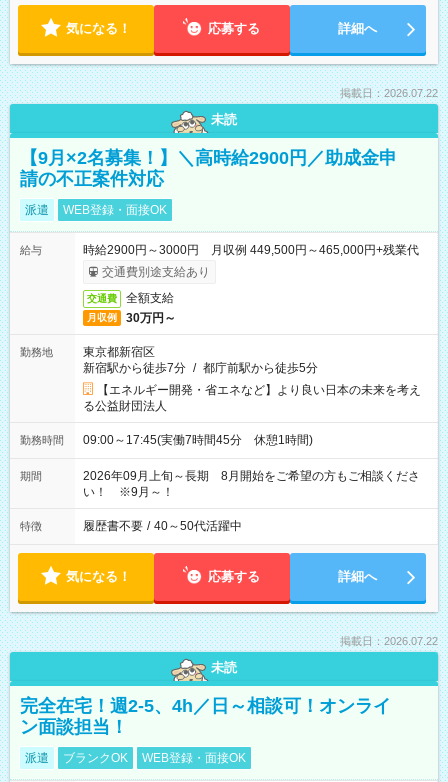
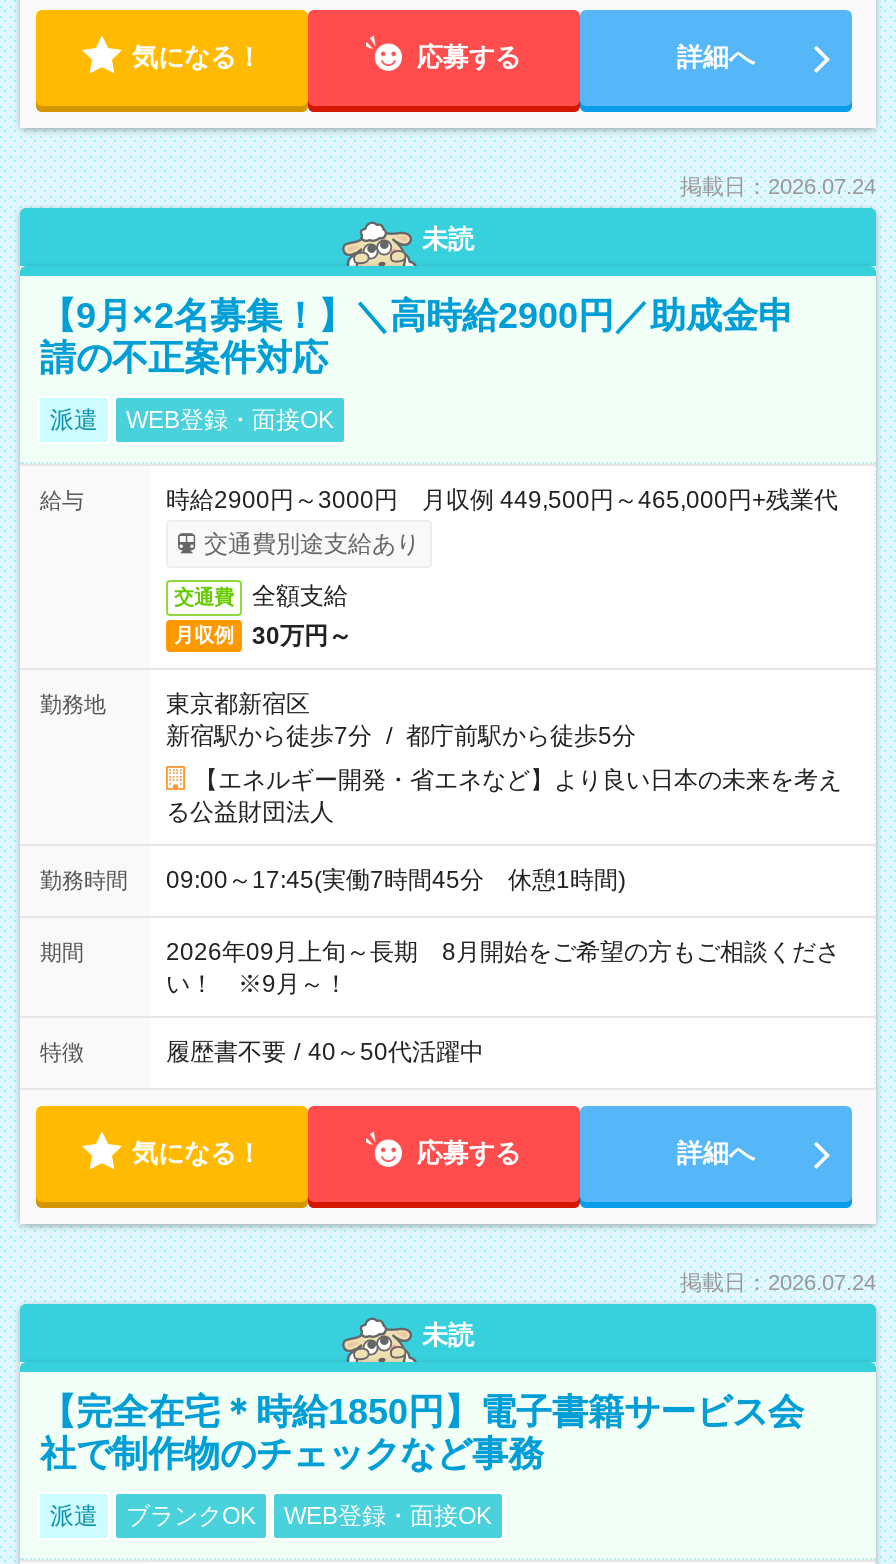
- 掲載日：2026.07.22
+ 掲載日：2026.07.24

- 掲載日：2026.07.22
+ 掲載日：2026.07.24

- 完全在宅！週2-5、4h／日～相談可！オンライ
- ン面談担当！
+ 【完全在宅＊時給1850円】電子書籍サービス会
+ 社で制作物のチェックなど事務
